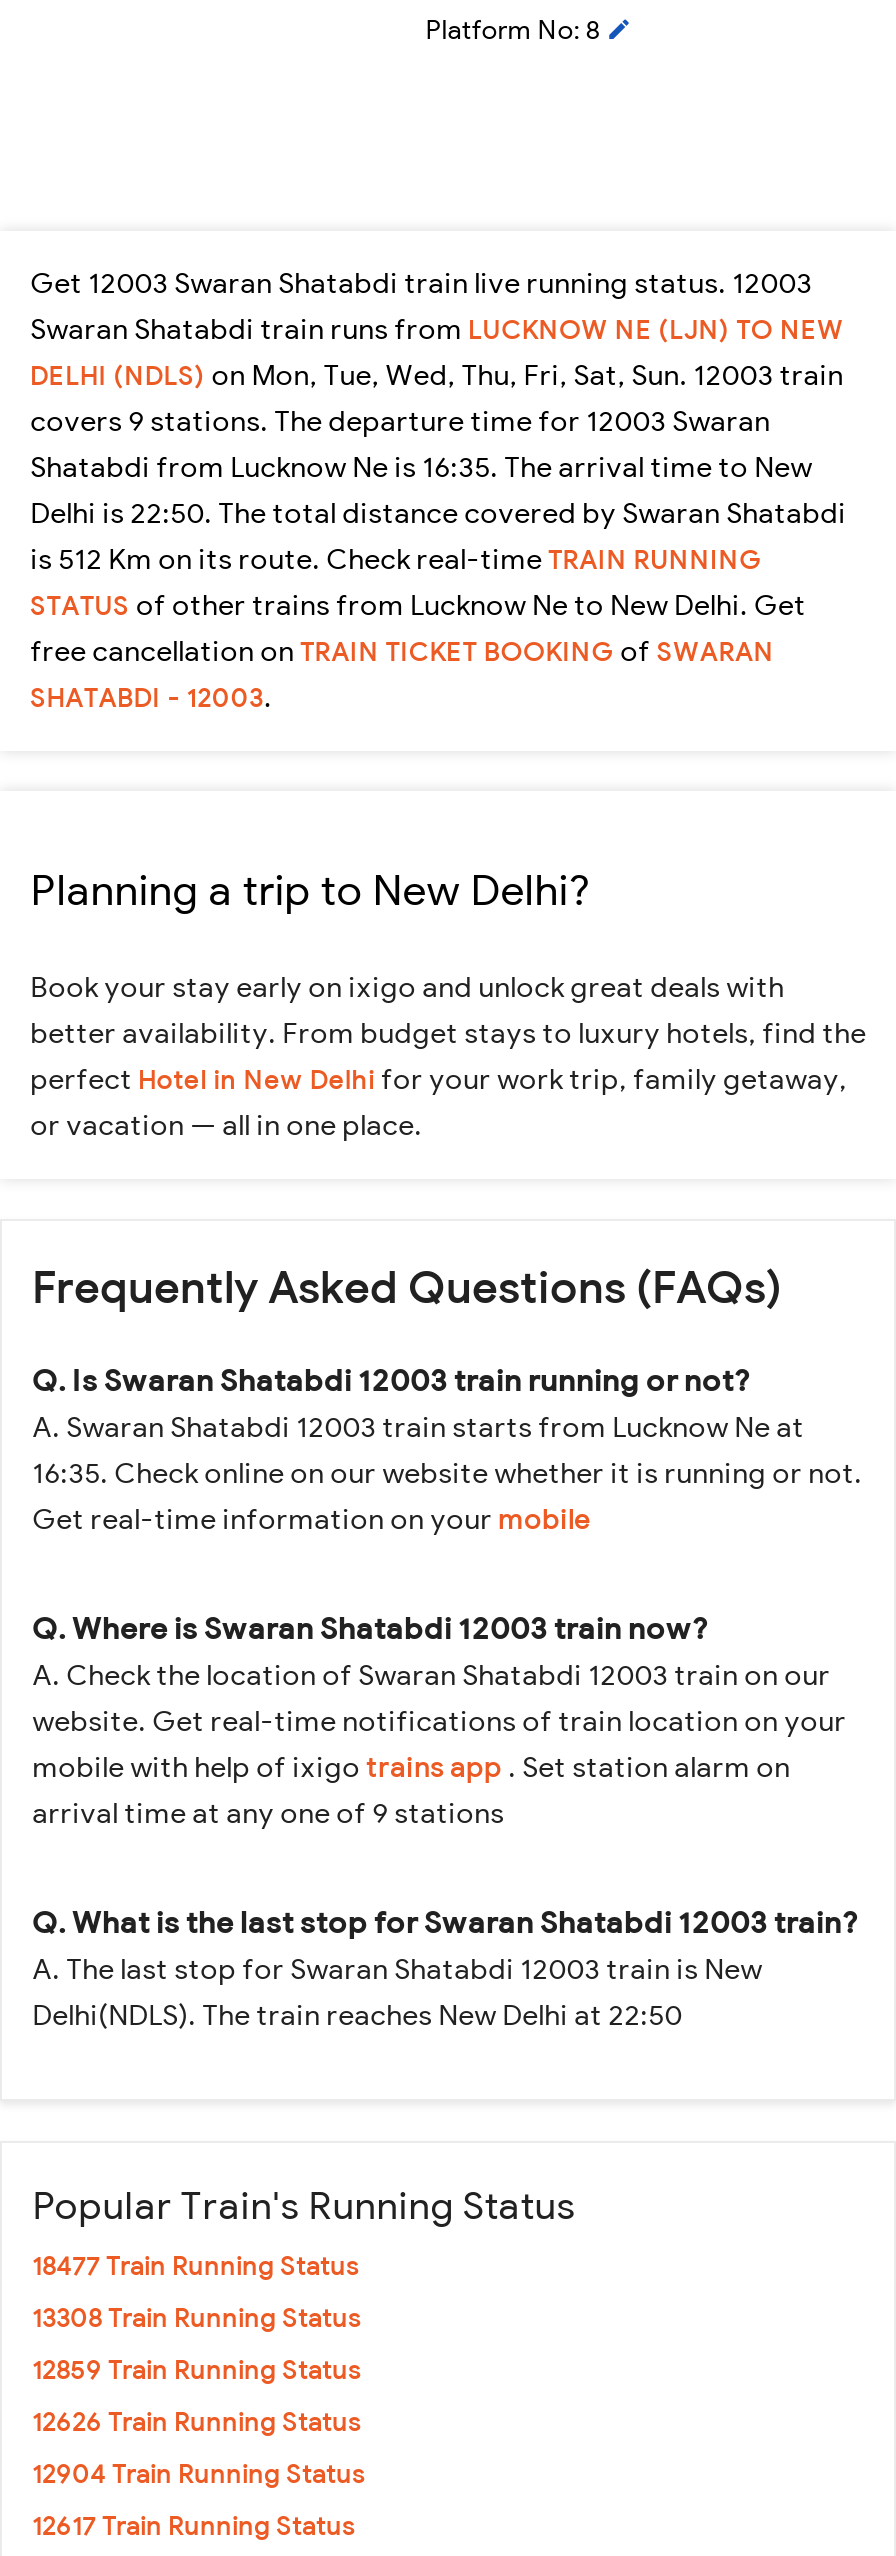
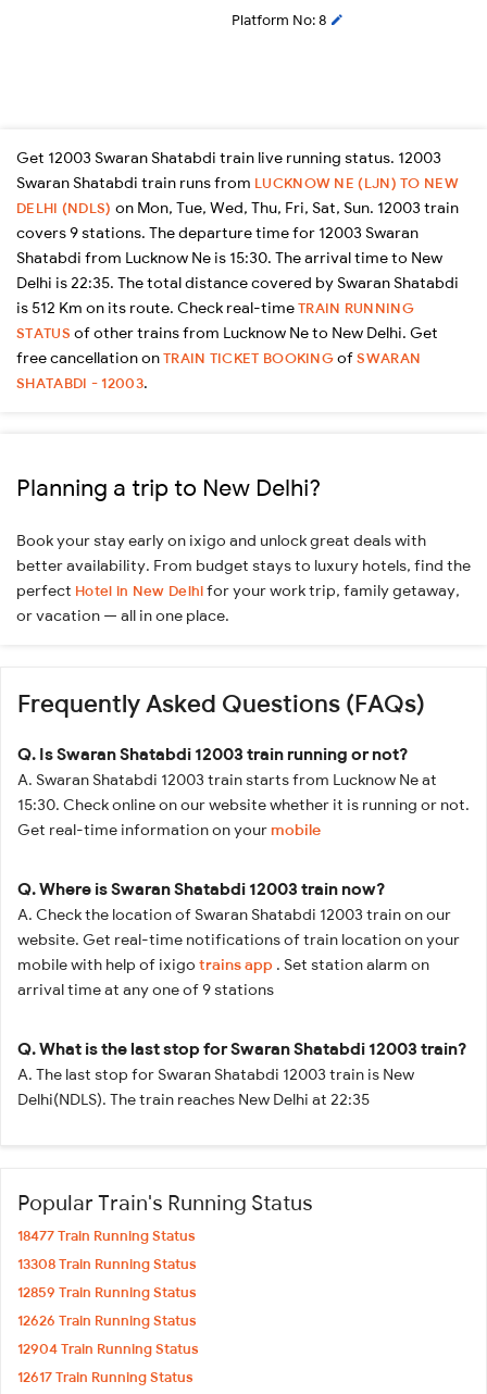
- Shatabdi from Lucknow Ne is 16:35. The arrival time to New
+ Shatabdi from Lucknow Ne is 15:30. The arrival time to New

- Delhi is 22:50. The total distance covered by Swaran Shatabdi
+ Delhi is 22:35. The total distance covered by Swaran Shatabdi

- 16:35. Check online on our website whether it is running or not.
+ 15:30. Check online on our website whether it is running or not.

- Delhi(NDLS). The train reaches New Delhi at 22:50
+ Delhi(NDLS). The train reaches New Delhi at 22:35
